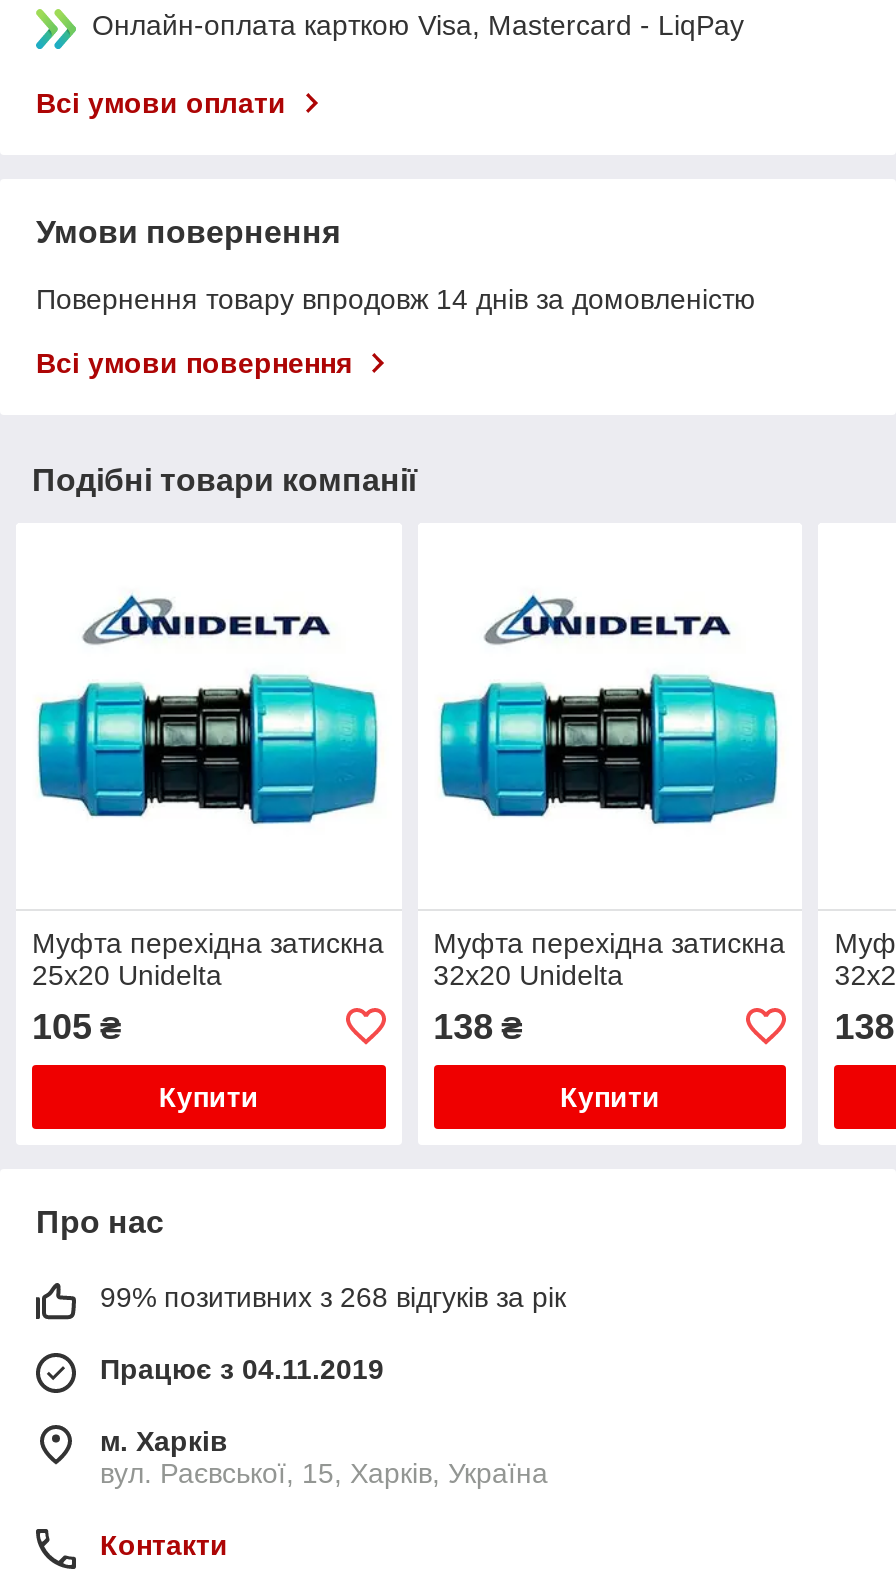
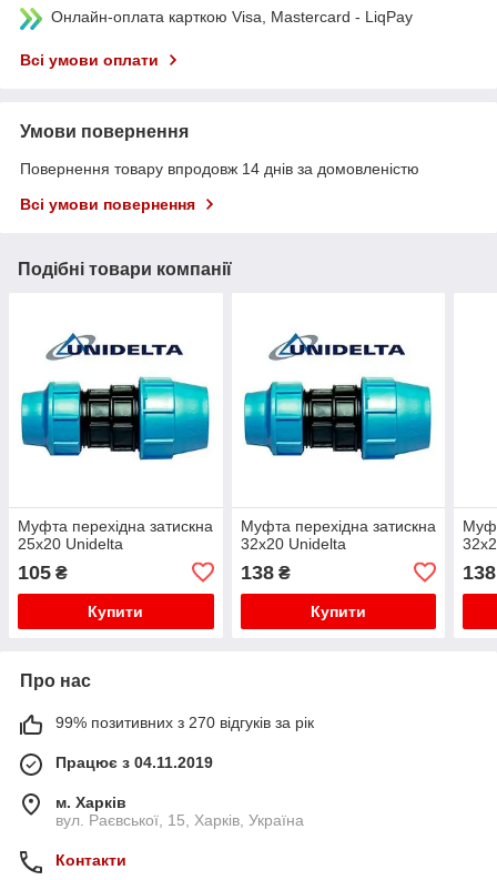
- 99% позитивних з 268 відгуків за рік
+ 99% позитивних з 270 відгуків за рік
